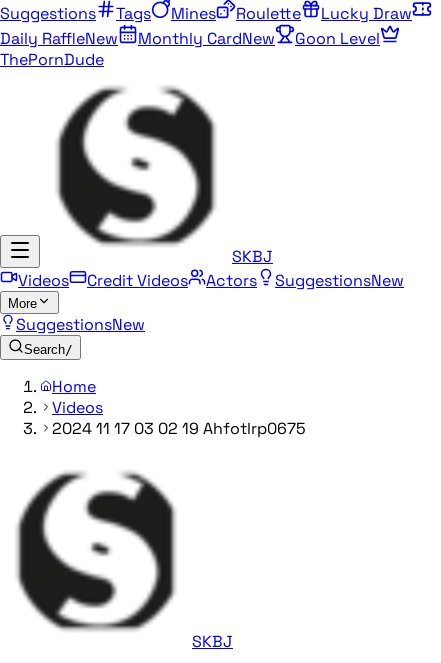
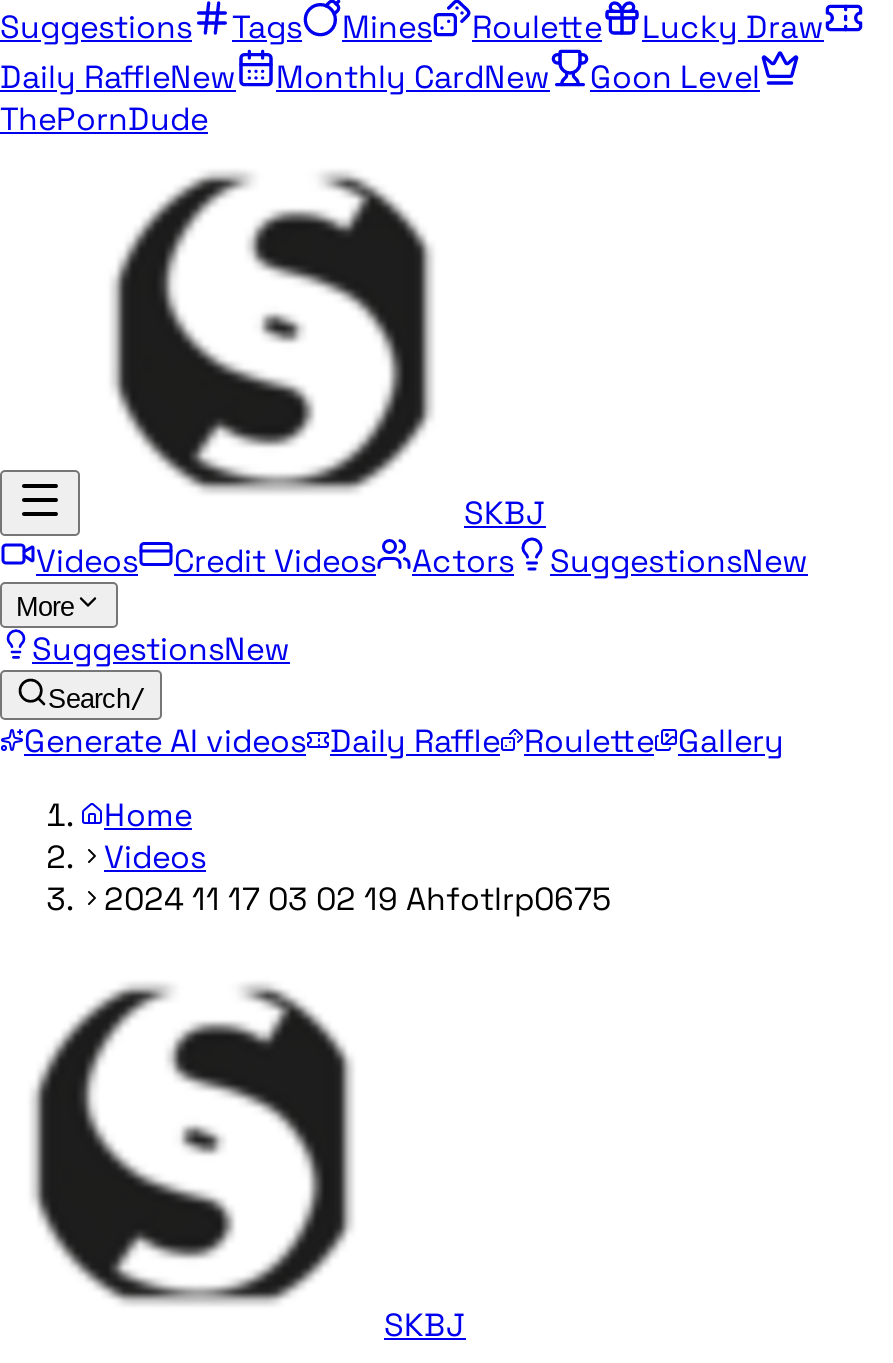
+ Generate AI videos Daily Raffle Roulette Gallery
